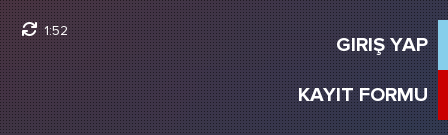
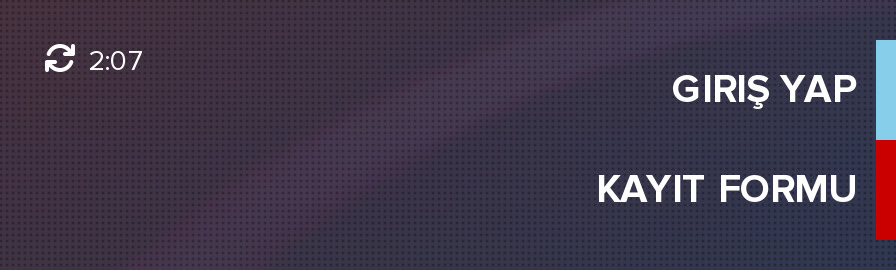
- 1:52
+ 2:07
